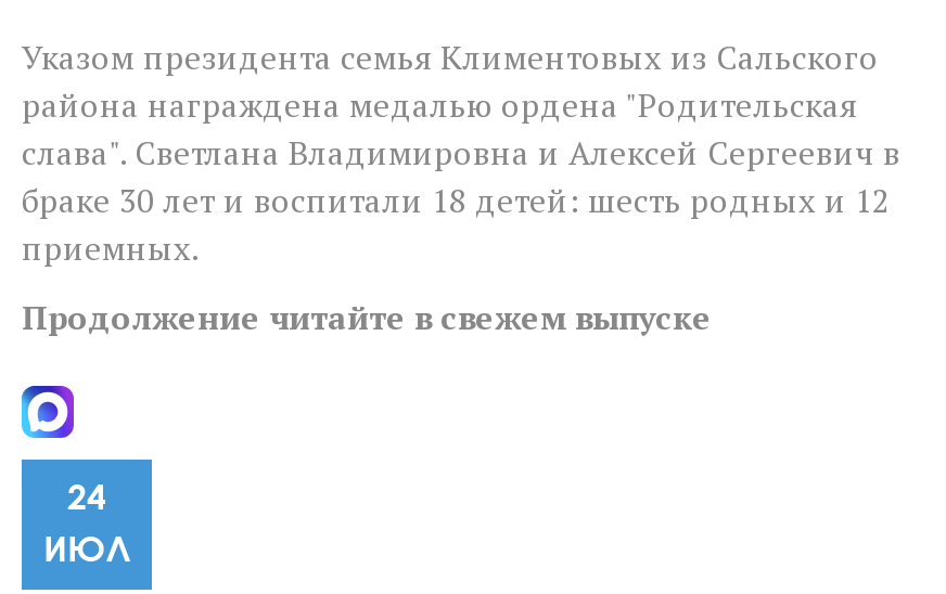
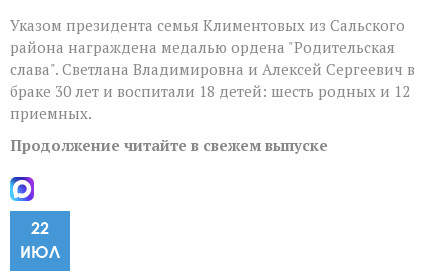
- 24
+ 22
